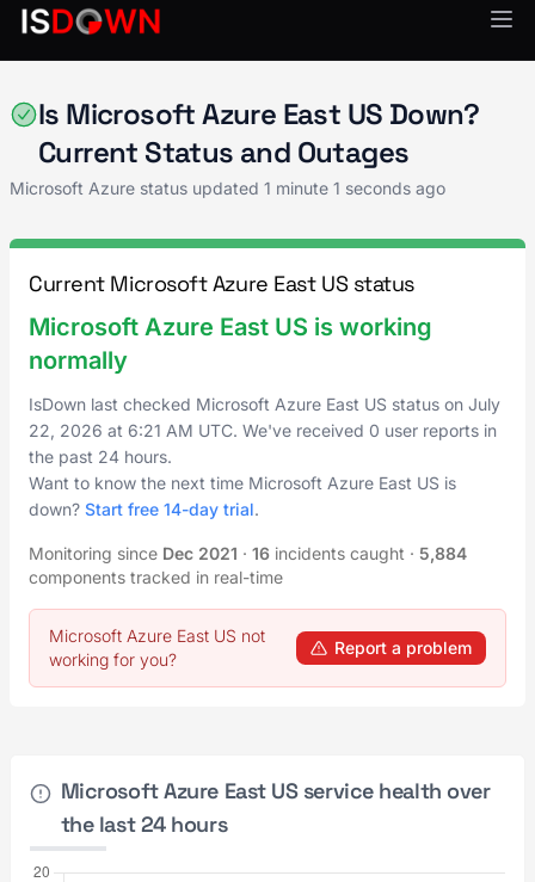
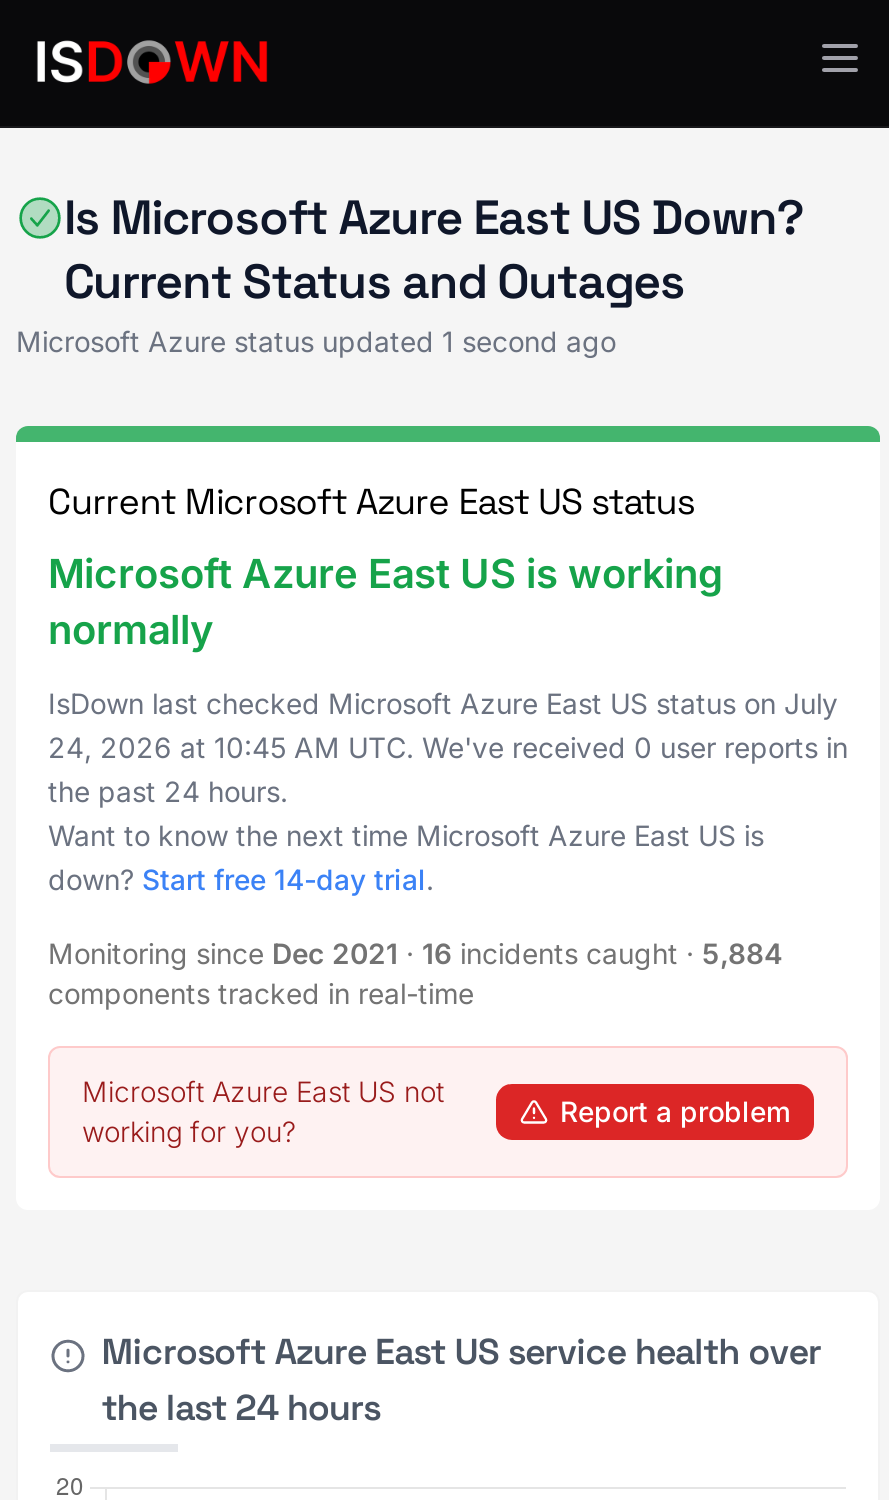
- Microsoft Azure status updated 1 minute 1 seconds ago
+ Microsoft Azure status updated 1 second ago

- 22, 2026 at 6:21 AM UTC. We've received 0 user reports in
+ 24, 2026 at 10:45 AM UTC. We've received 0 user reports in
